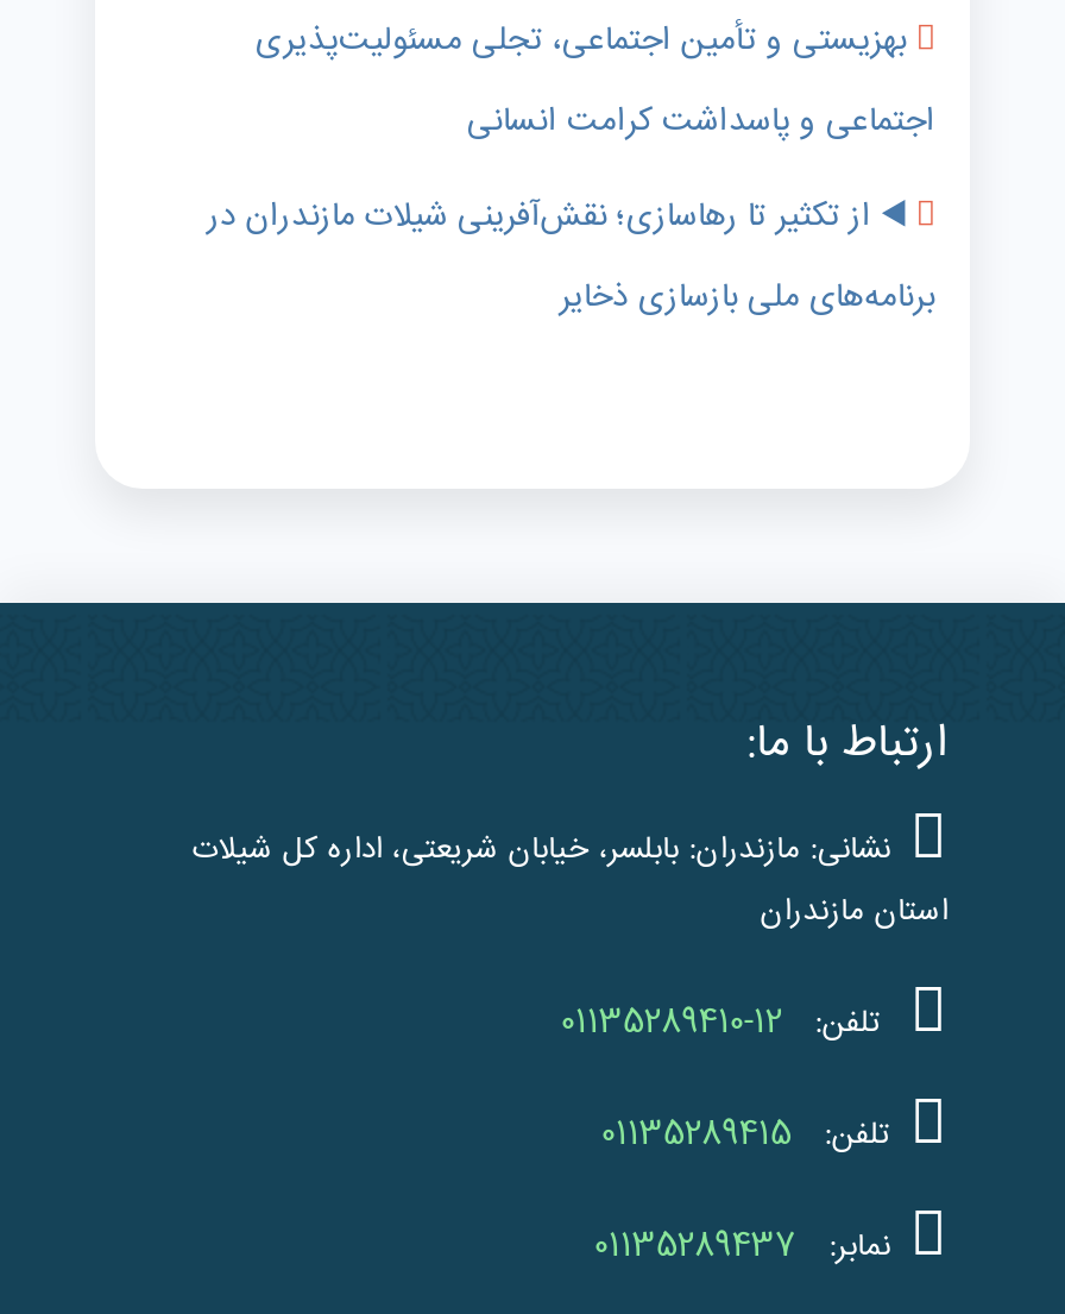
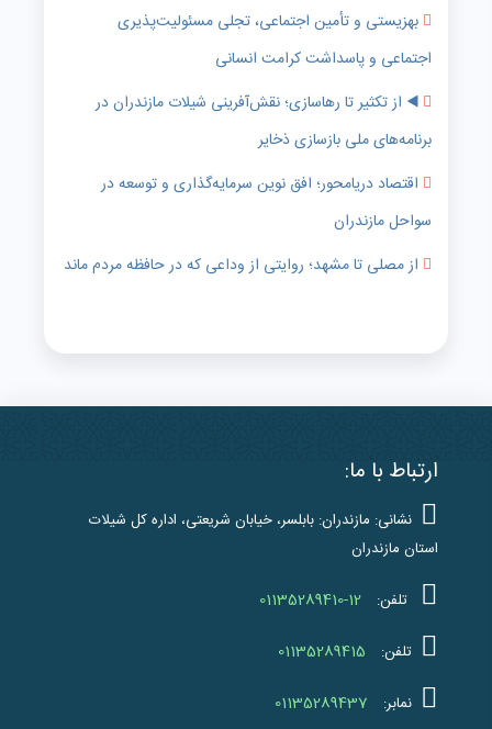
+ اقتصاد دریا‌محور؛ افق نوین سرمایه‌گذاری و توسعه در
+ سواحل مازندران
+ از مصلی تا مشهد؛ روایتی از وداعی که در حافظه مردم ماند
